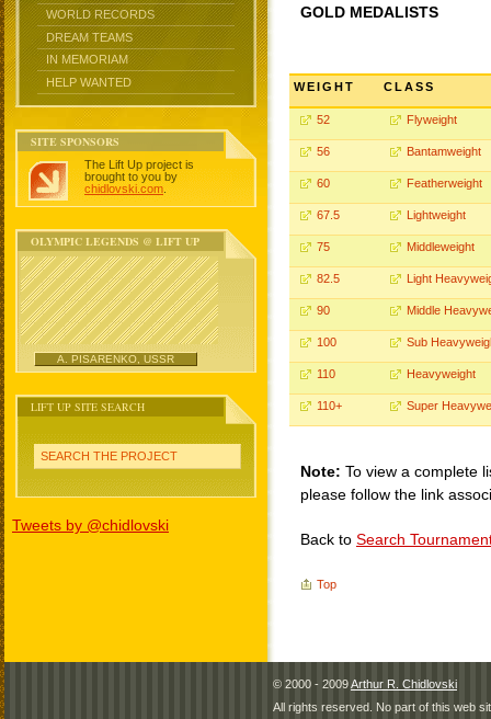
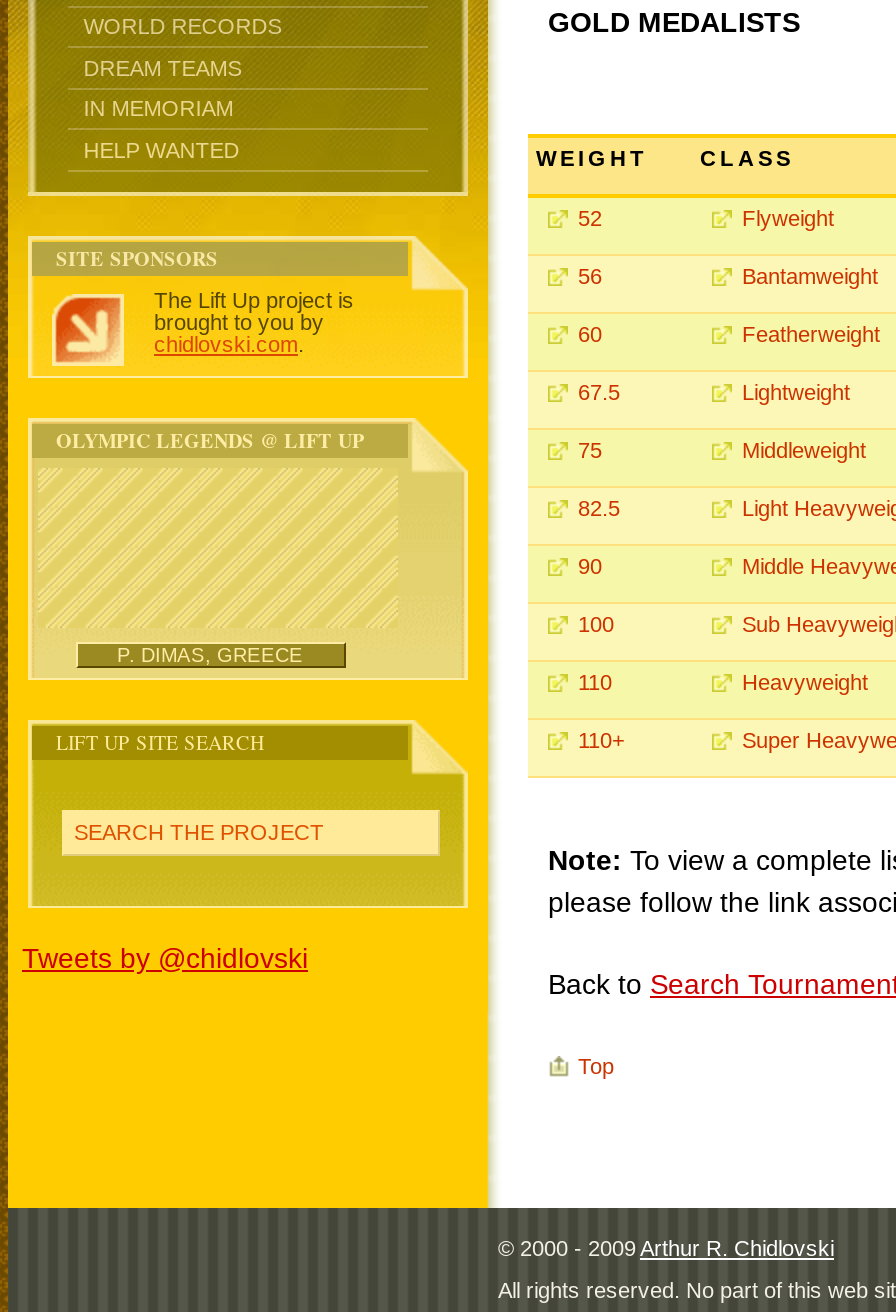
- A. PISARENKO, USSR
+ P. DIMAS, GREECE
